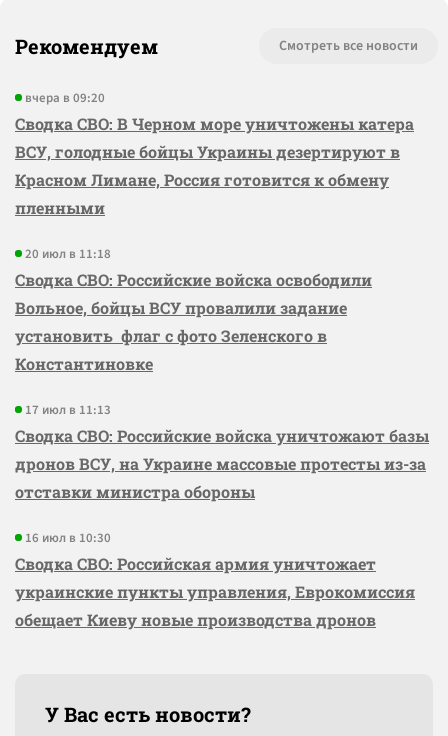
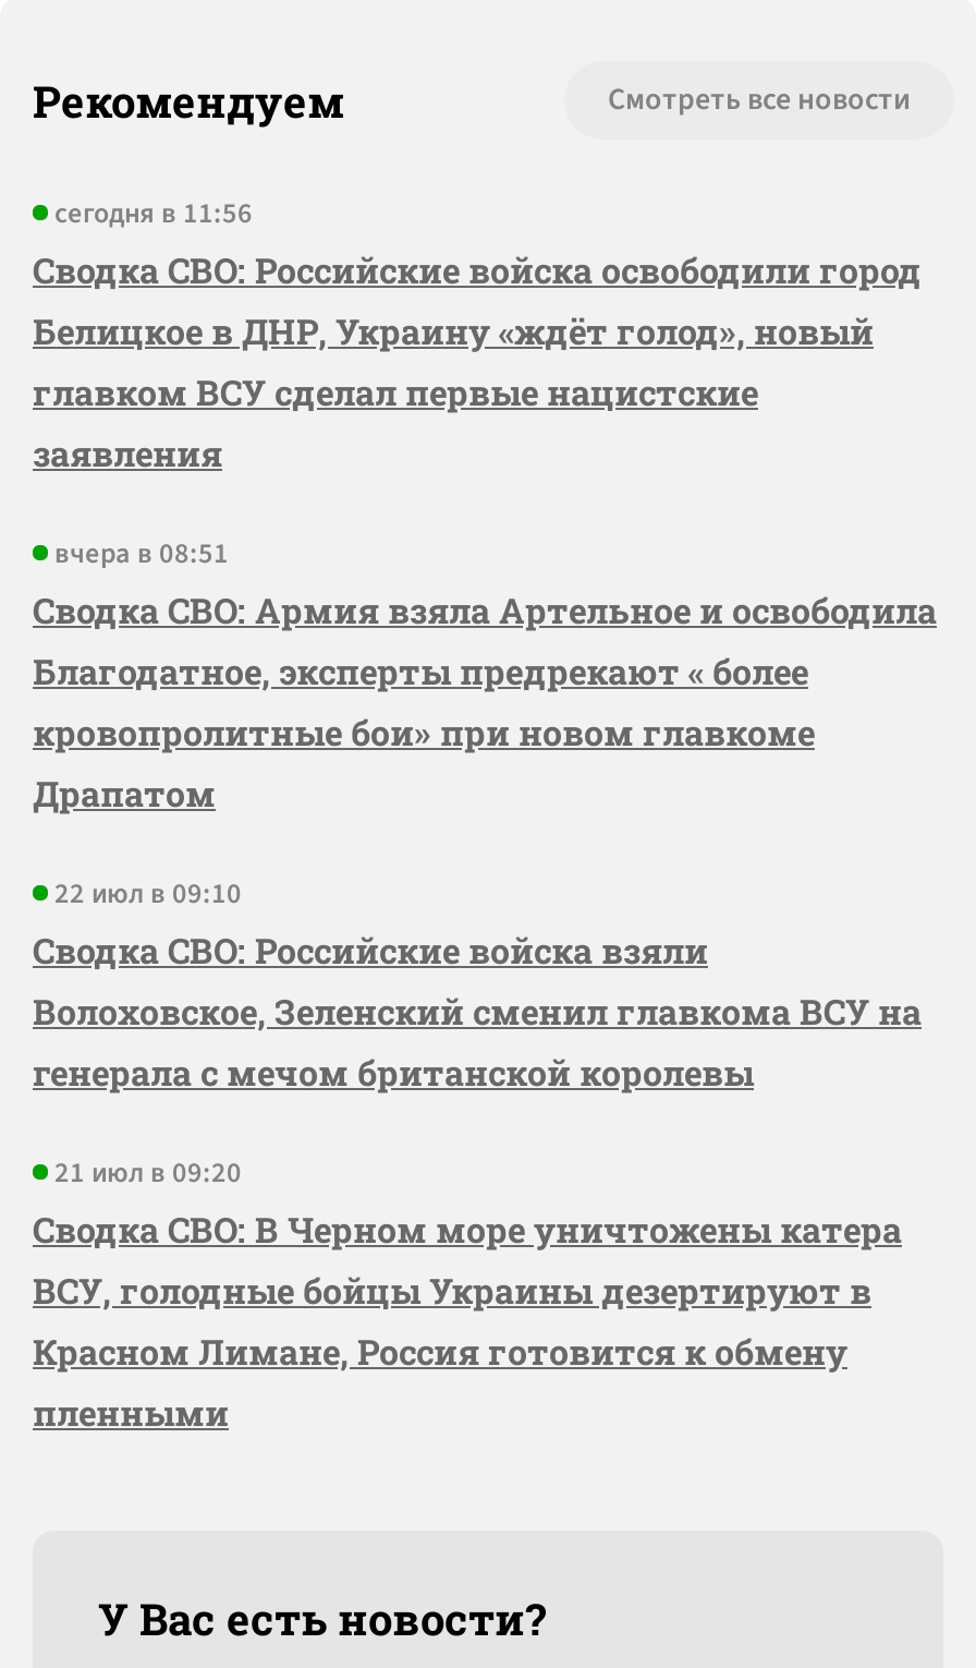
- вчера в 09:20
+ сегодня в 11:56
+ Сводка СВО: Российские войска освободили город
+ Белицкое в ДНР, Украину «ждёт голод», новый
+ главком ВСУ сделал первые нацистские
+ заявления
+ вчера в 08:51
+ Сводка СВО: Армия взяла Артельное и освободила
+ Благодатное, эксперты предрекают « более
+ кровопролитные бои» при новом главкоме
+ Драпатом
+ 22 июл в 09:10
+ Сводка СВО: Российские войска взяли
+ Волоховское, Зеленский сменил главкома ВСУ на
+ генерала с мечом британской королевы
+ 21 июл в 09:20

moved down: Сводка СВО: В Черном море уничтожены катера | ВСУ, голодные бойцы Украины дезертируют в | Красном Лимане, Россия готовится к обмену | пленными

- 20 июл в 11:18
- Сводка СВО: Российские войска освободили
- Вольное, бойцы ВСУ провалили задание
- установить флаг с фото Зеленского в
- Константиновке
- 17 июл в 11:13
- Сводка СВО: Российские войска уничтожают базы
- дронов ВСУ, на Украине массовые протесты из-за
- отставки министра обороны
- 16 июл в 10:30
- Сводка СВО: Российская армия уничтожает
- украинские пункты управления, Еврокомиссия
- обещает Киеву новые производства дронов
